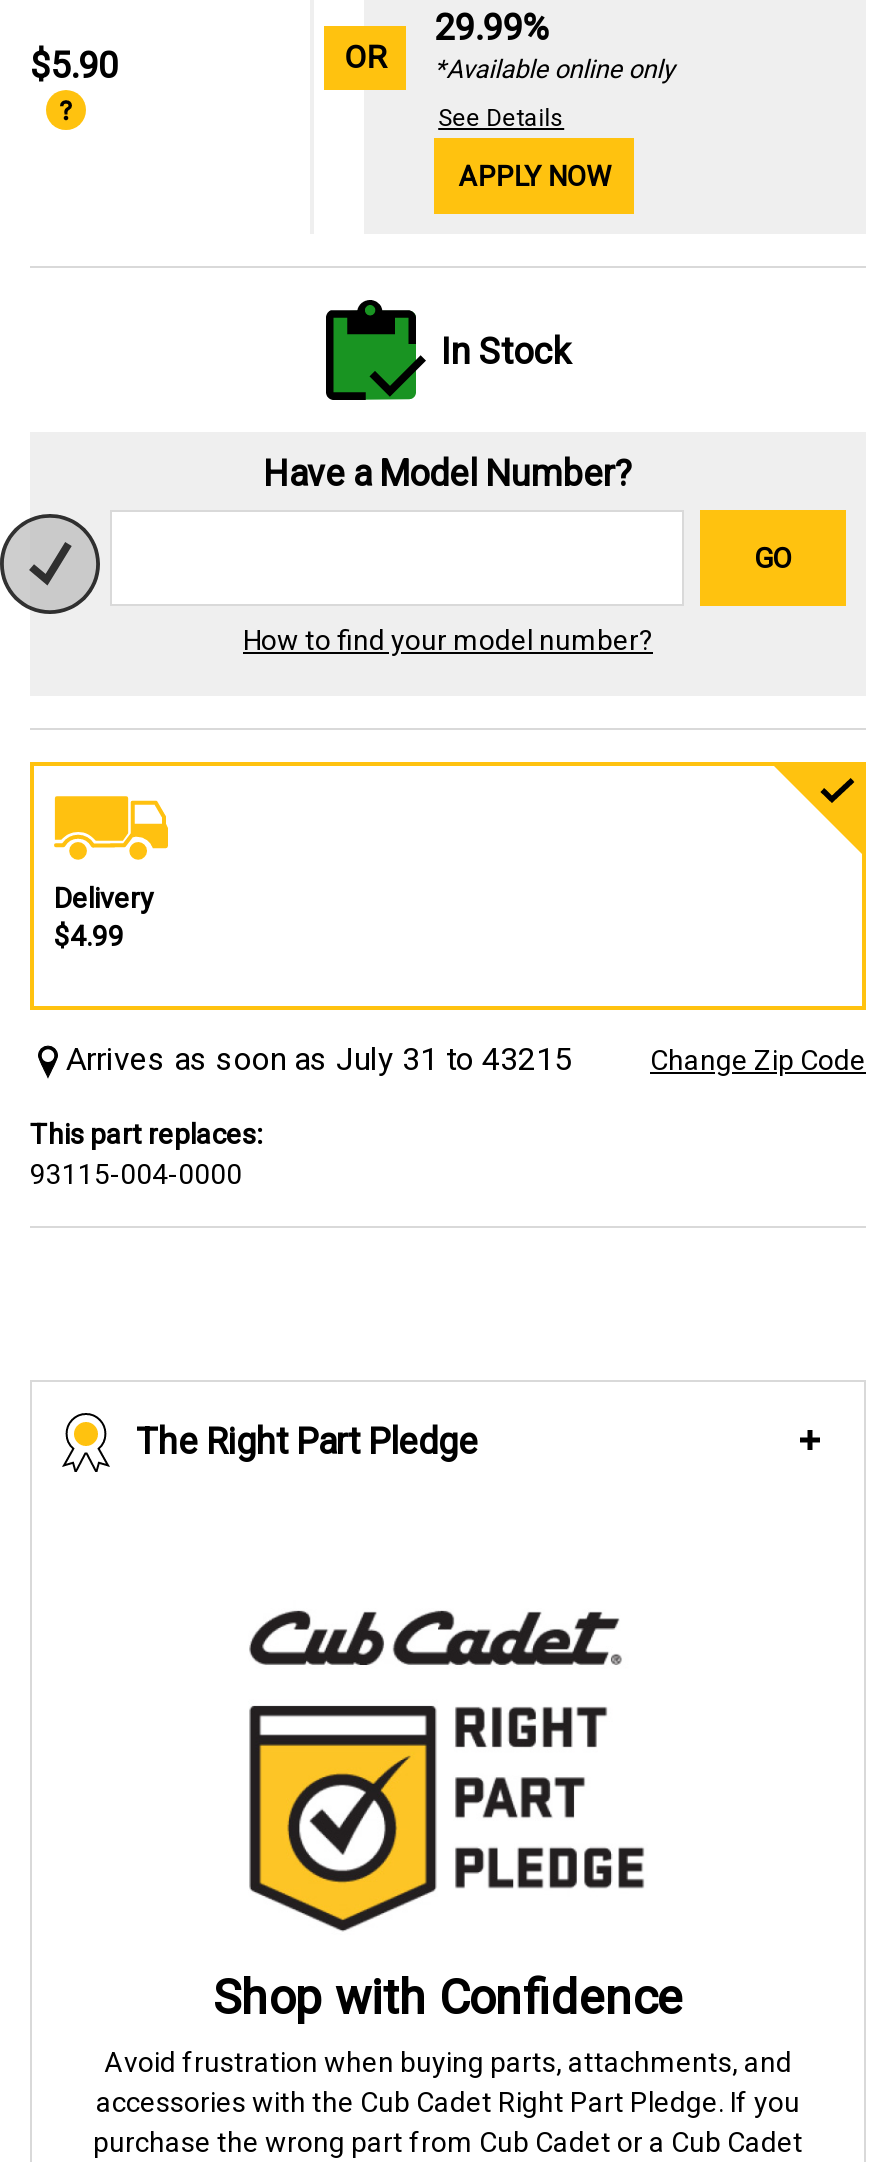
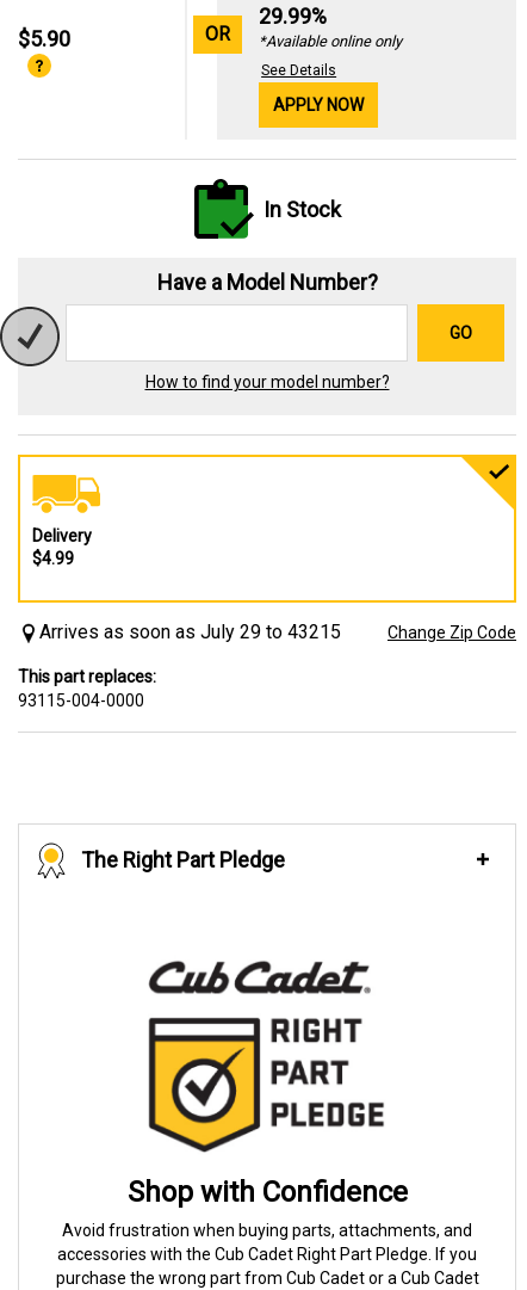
- Arrives as soon as July 31 to 43215
+ Arrives as soon as July 29 to 43215
